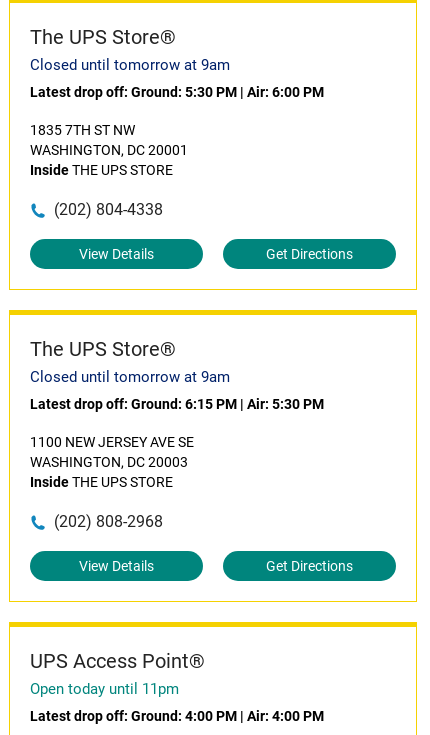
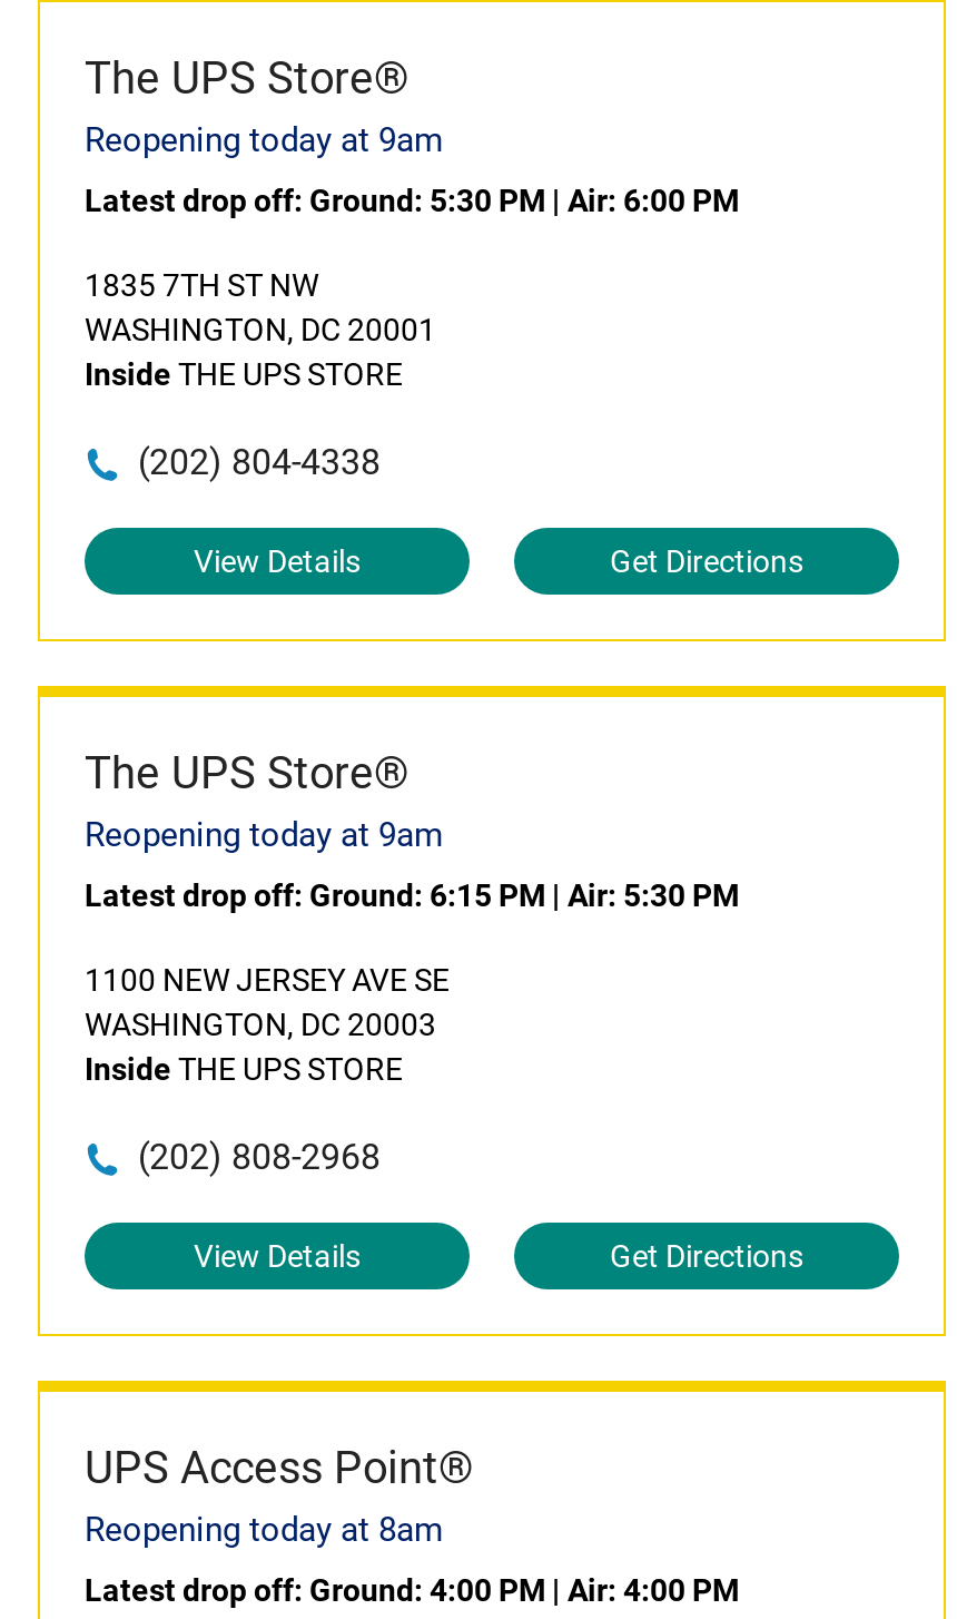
- Closed until tomorrow at 9am
+ Reopening today at 9am

- Closed until tomorrow at 9am
+ Reopening today at 9am

- Open today until 11pm
+ Reopening today at 8am
